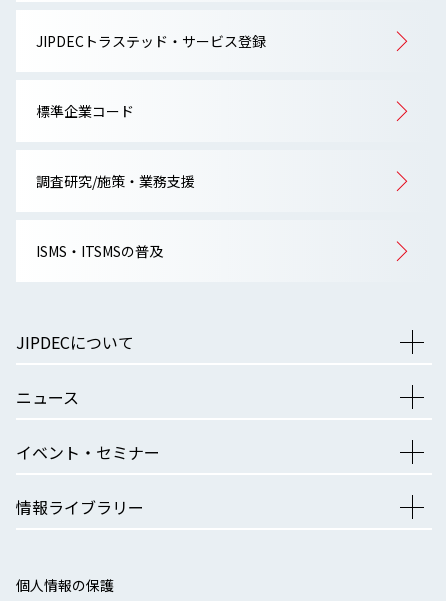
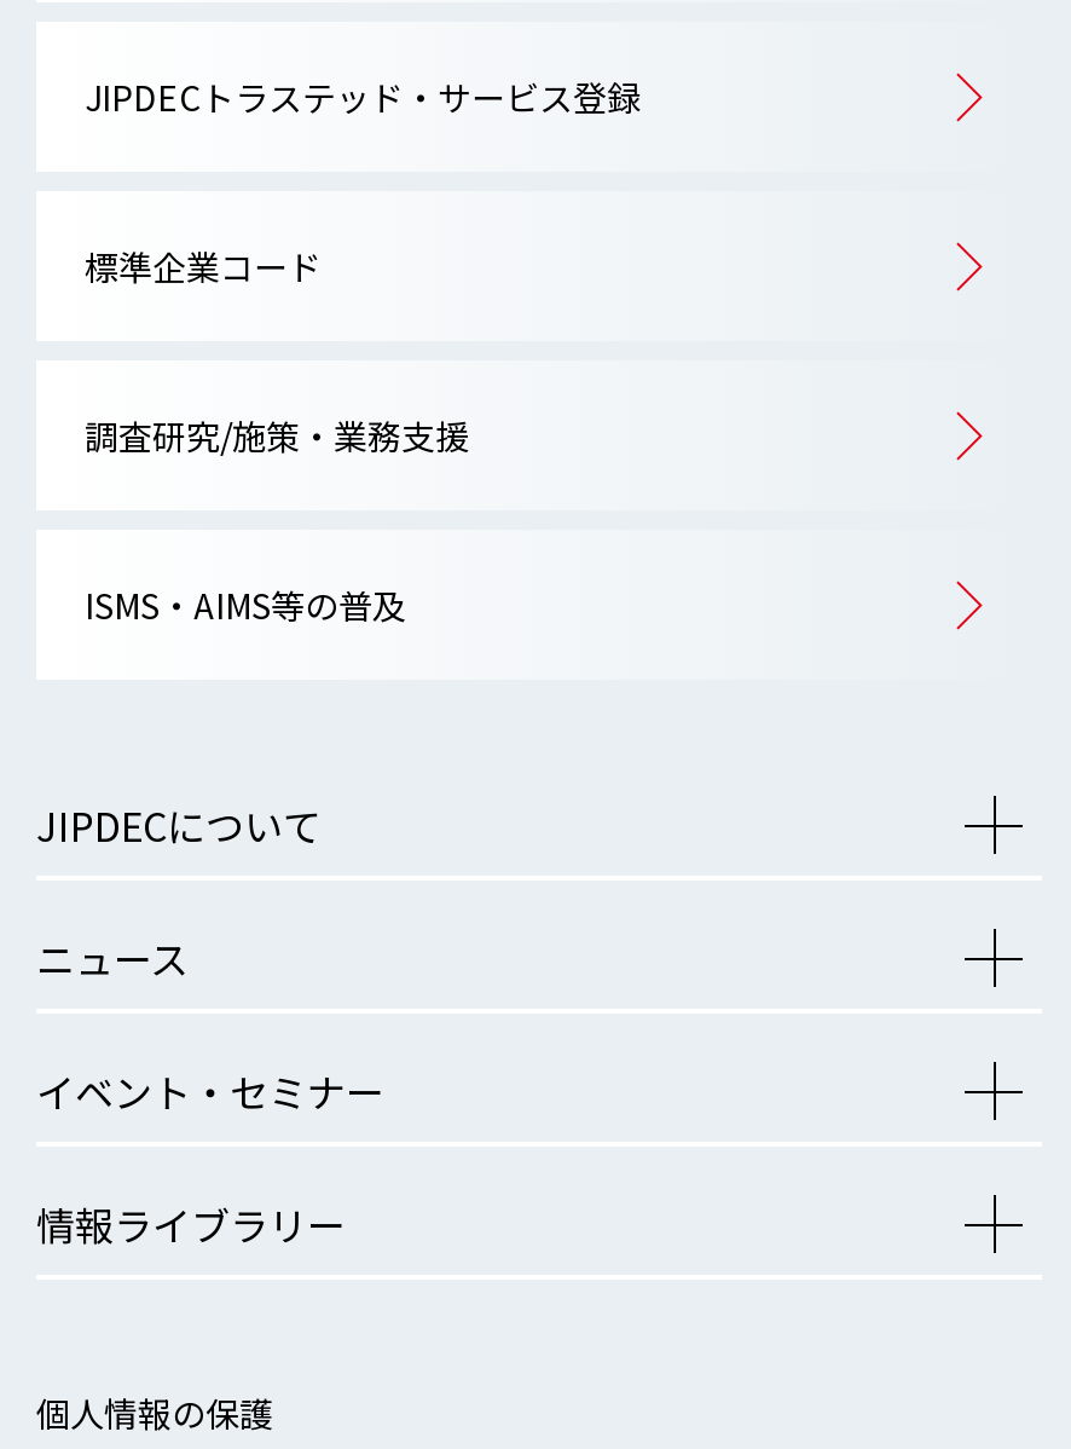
- ISMS・ITSMSの普及
+ ISMS・AIMS等の普及
